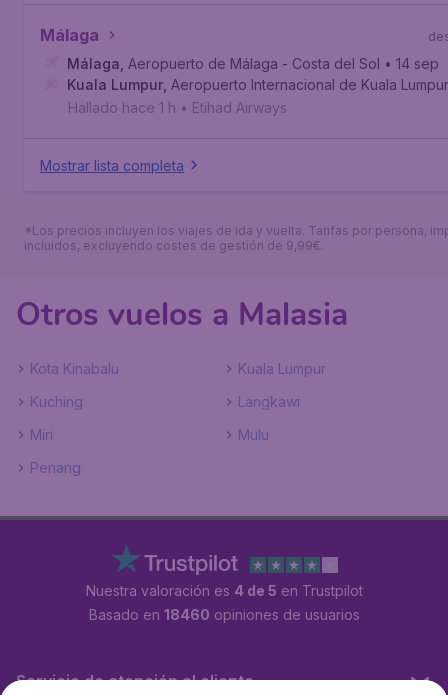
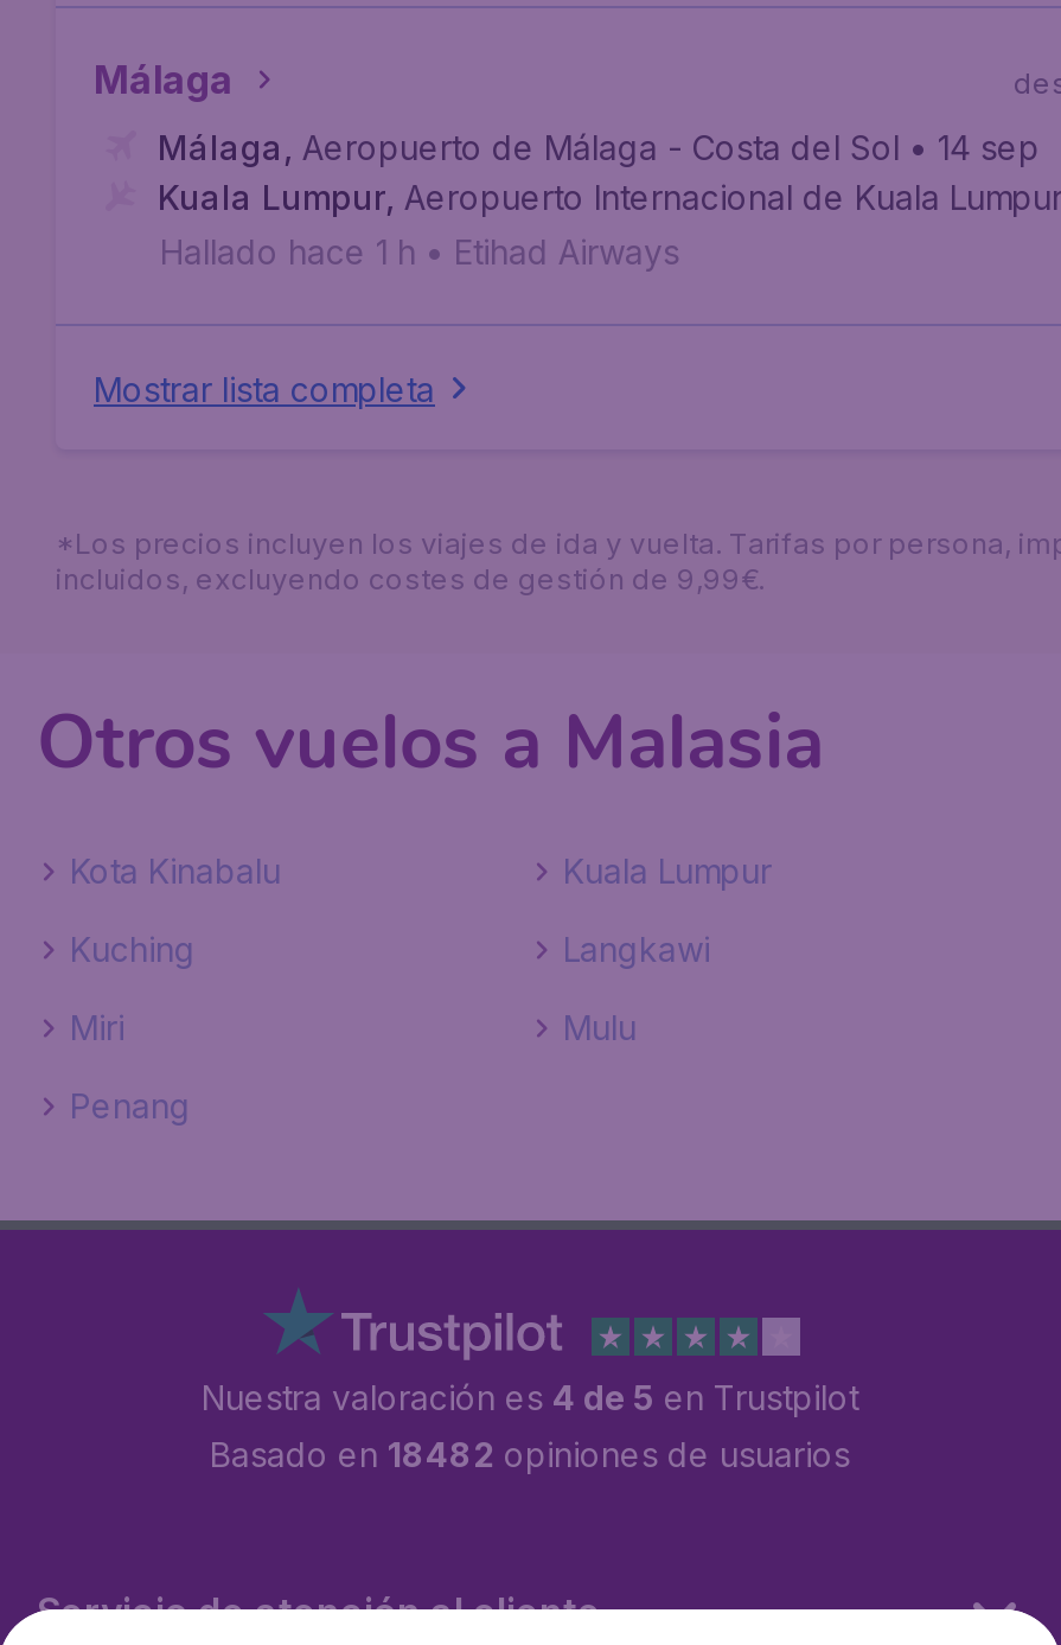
- Basado en 18460 opiniones de usuarios
+ Basado en 18482 opiniones de usuarios
